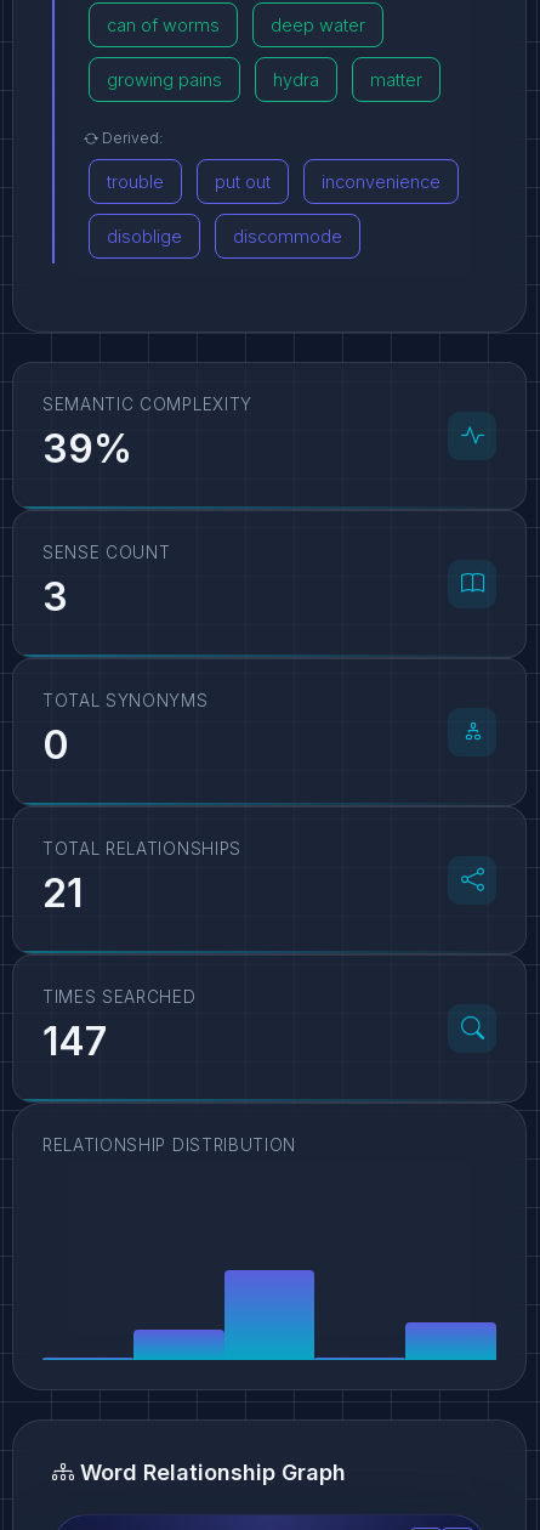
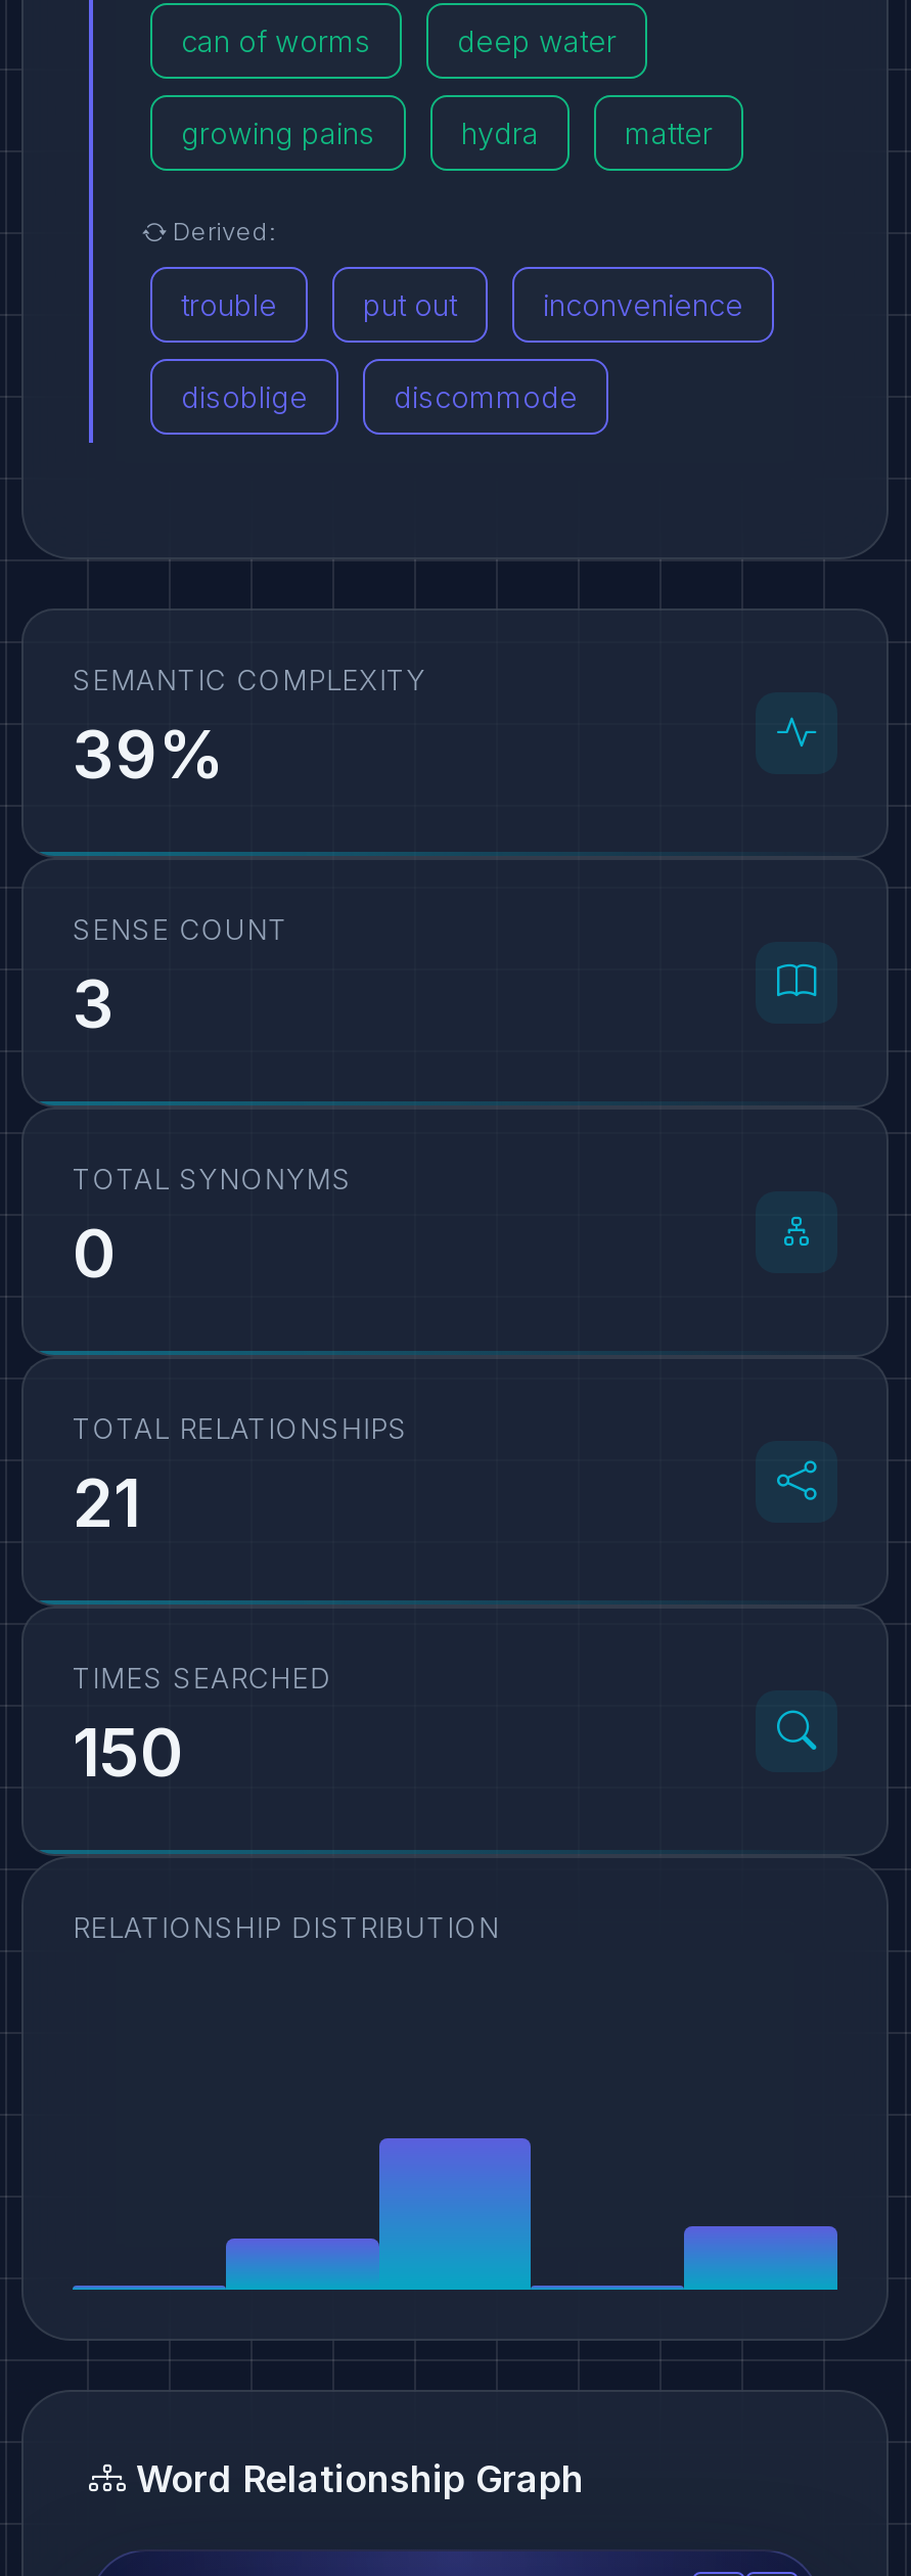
- 147
+ 150
